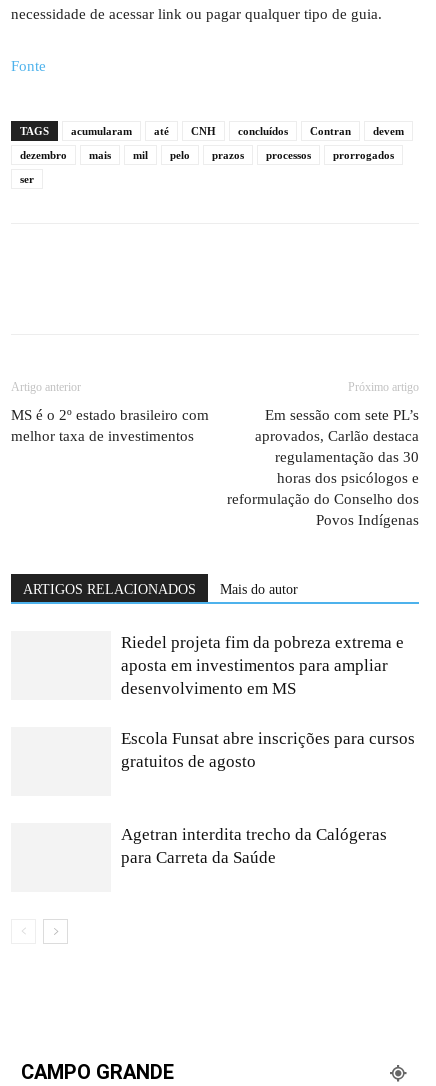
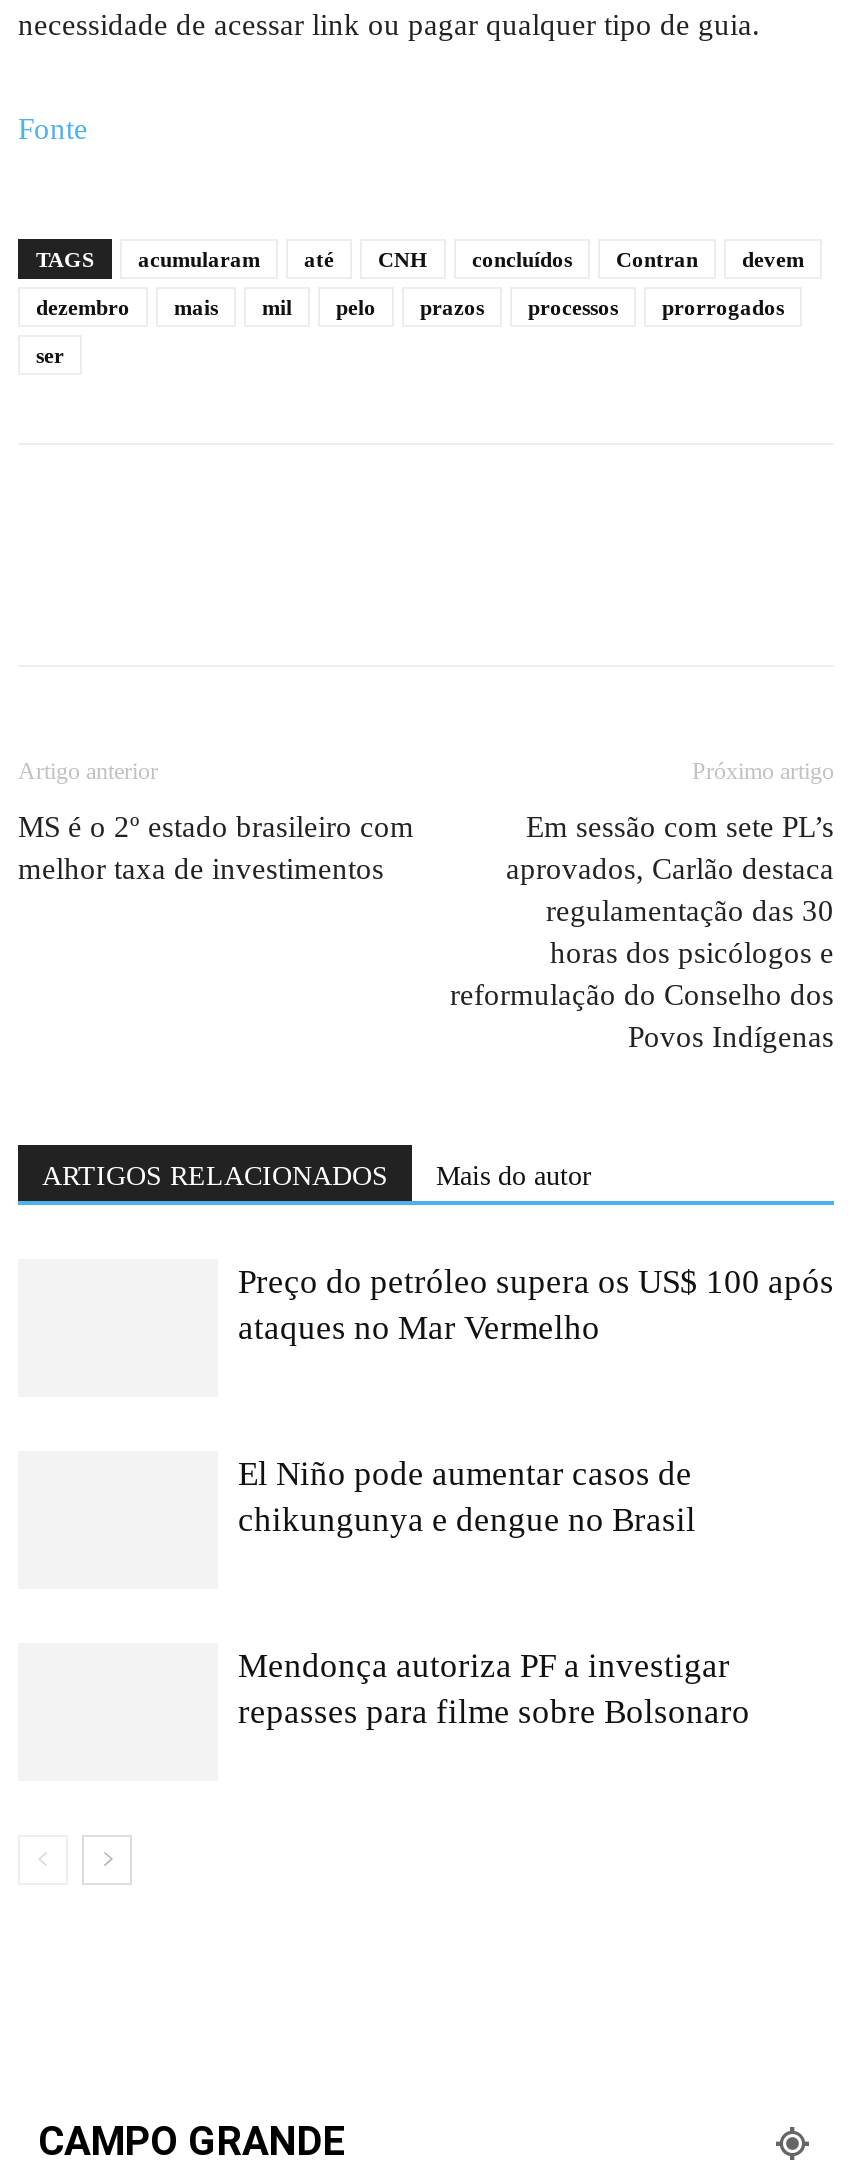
- Riedel projeta fim da pobreza extrema e
- aposta em investimentos para ampliar
- desenvolvimento em MS
+ Preço do petróleo supera os US$ 100 após
+ ataques no Mar Vermelho

- Escola Funsat abre inscrições para cursos
- gratuitos de agosto
+ El Niño pode aumentar casos de
+ chikungunya e dengue no Brasil

- Agetran interdita trecho da Calógeras
- para Carreta da Saúde
+ Mendonça autoriza PF a investigar
+ repasses para filme sobre Bolsonaro
